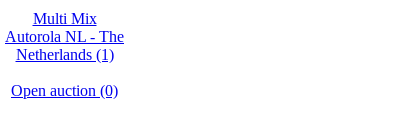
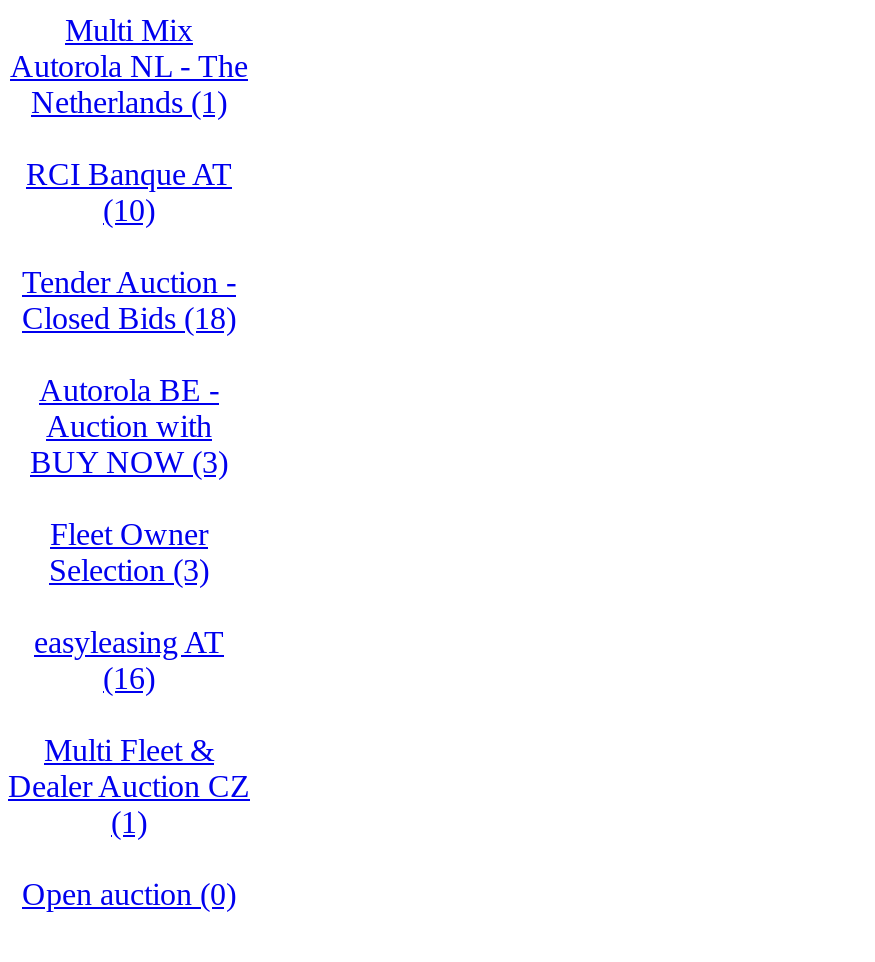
+ RCI Banque AT
+ (10)
+ Tender Auction -
+ Closed Bids (18)
+ Autorola BE -
+ Auction with
+ BUY NOW (3)
+ Fleet Owner
+ Selection (3)
+ easyleasing AT
+ (16)
+ Multi Fleet &
+ Dealer Auction CZ
+ (1)
